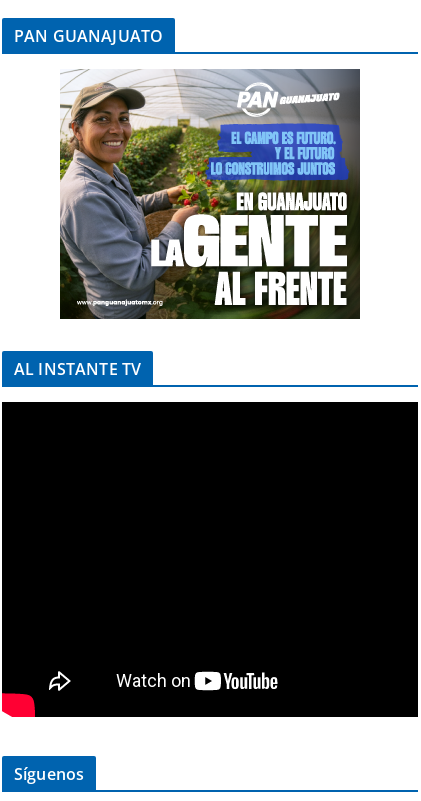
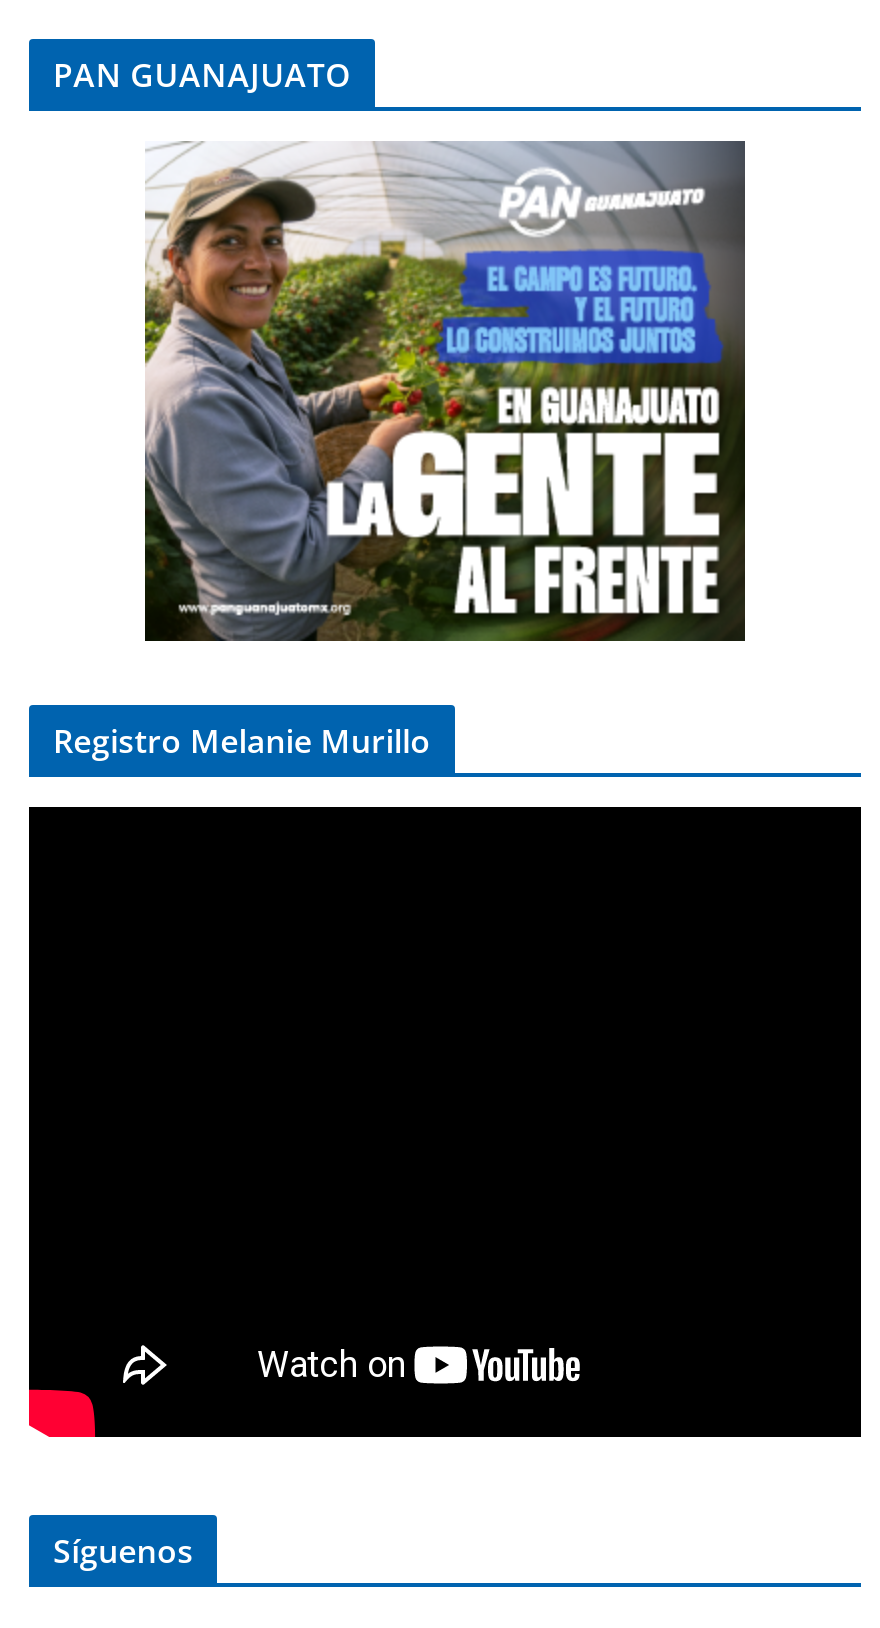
- AL INSTANTE TV
+ Registro Melanie Murillo
